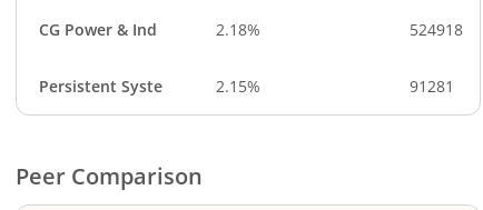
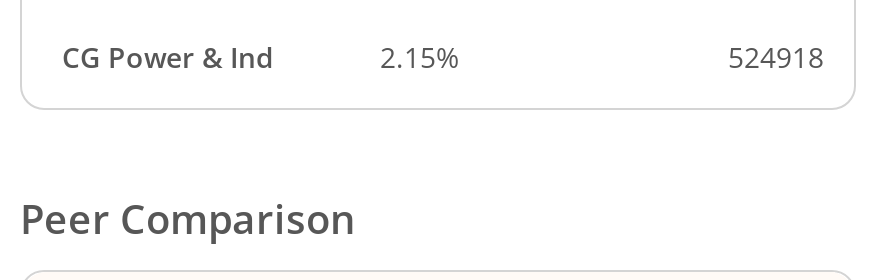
- 2.18%
+ 2.15%

- Persistent Syste
- 2.15%
- 91281
